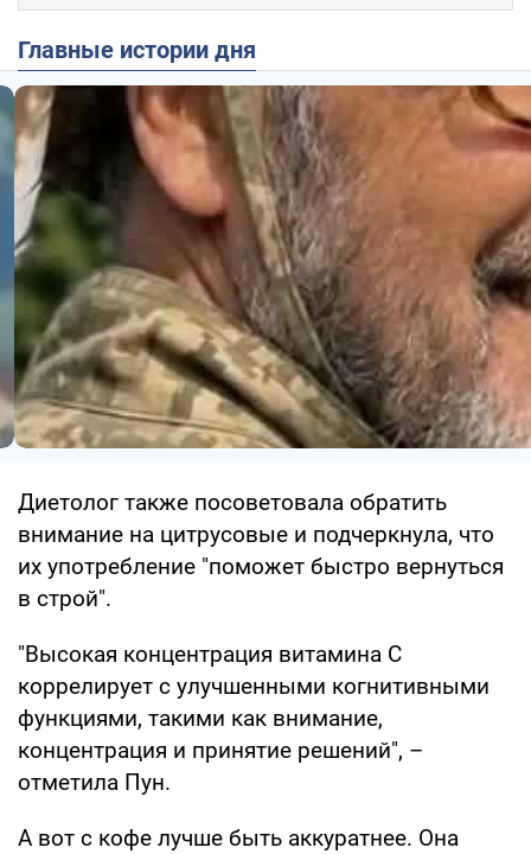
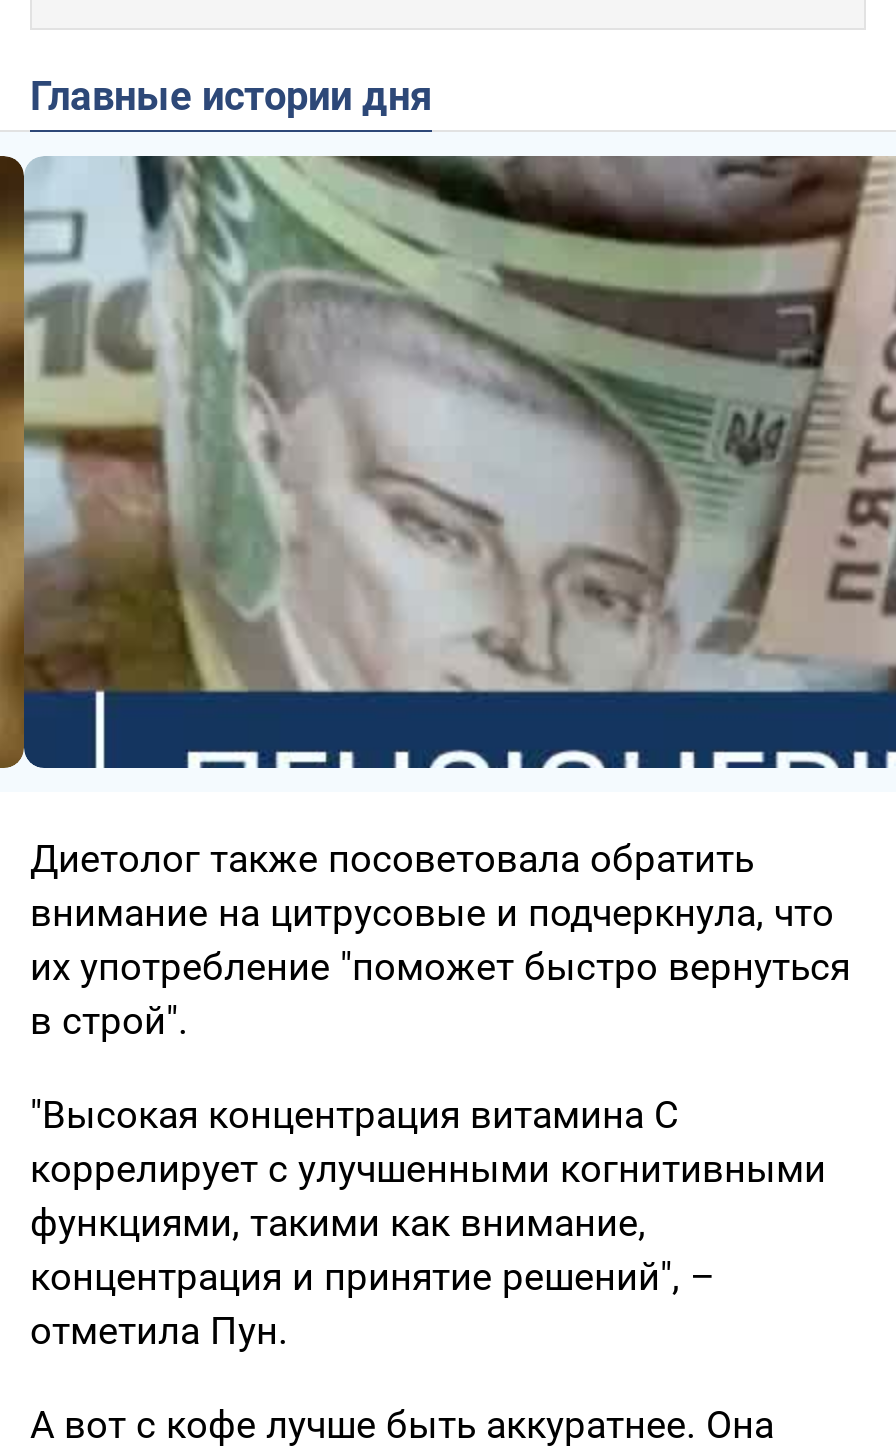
- [image]
+ [image]
